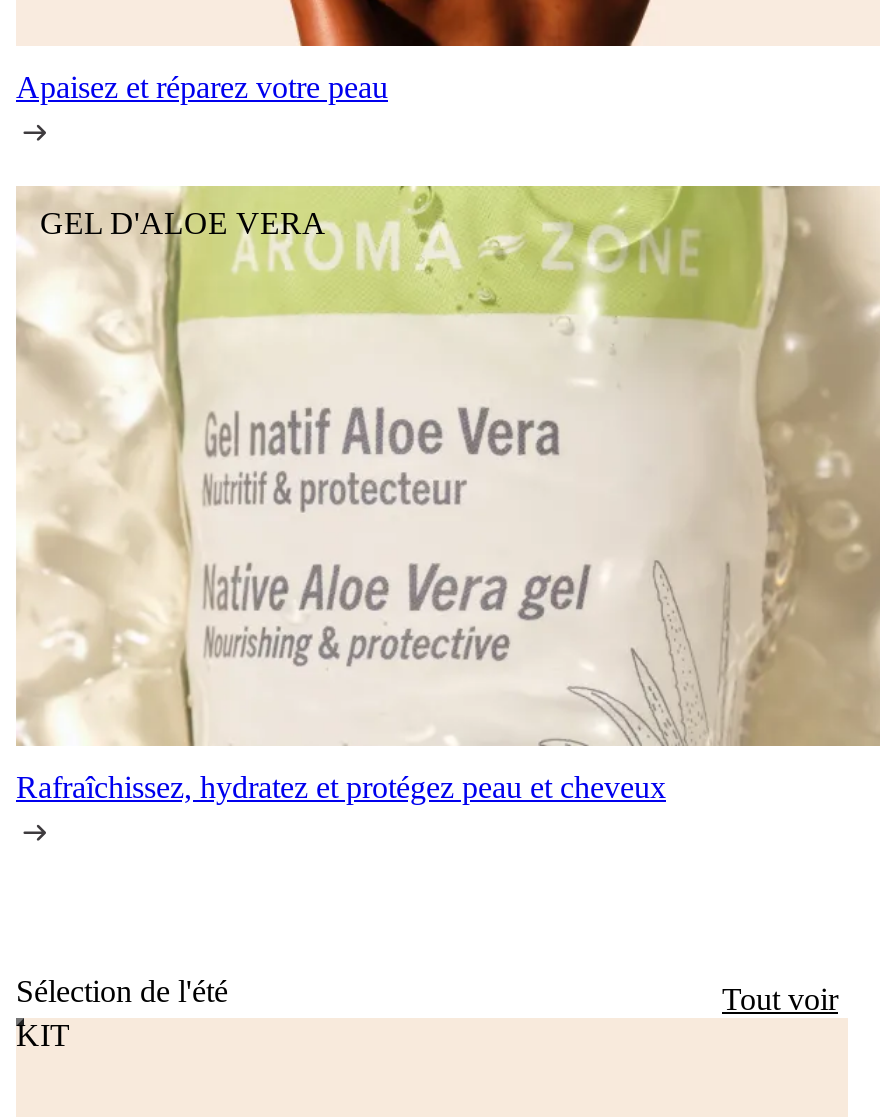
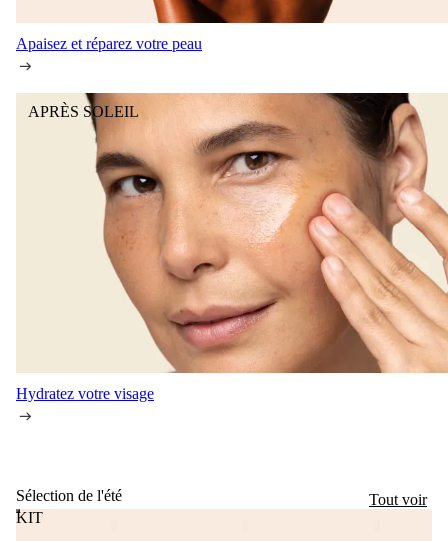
- [image]
- GEL D'ALOE VERA
+ [image]
+ APRÈS SOLEIL

- Rafraîchissez, hydratez et protégez peau et cheveux
+ Hydratez votre visage
